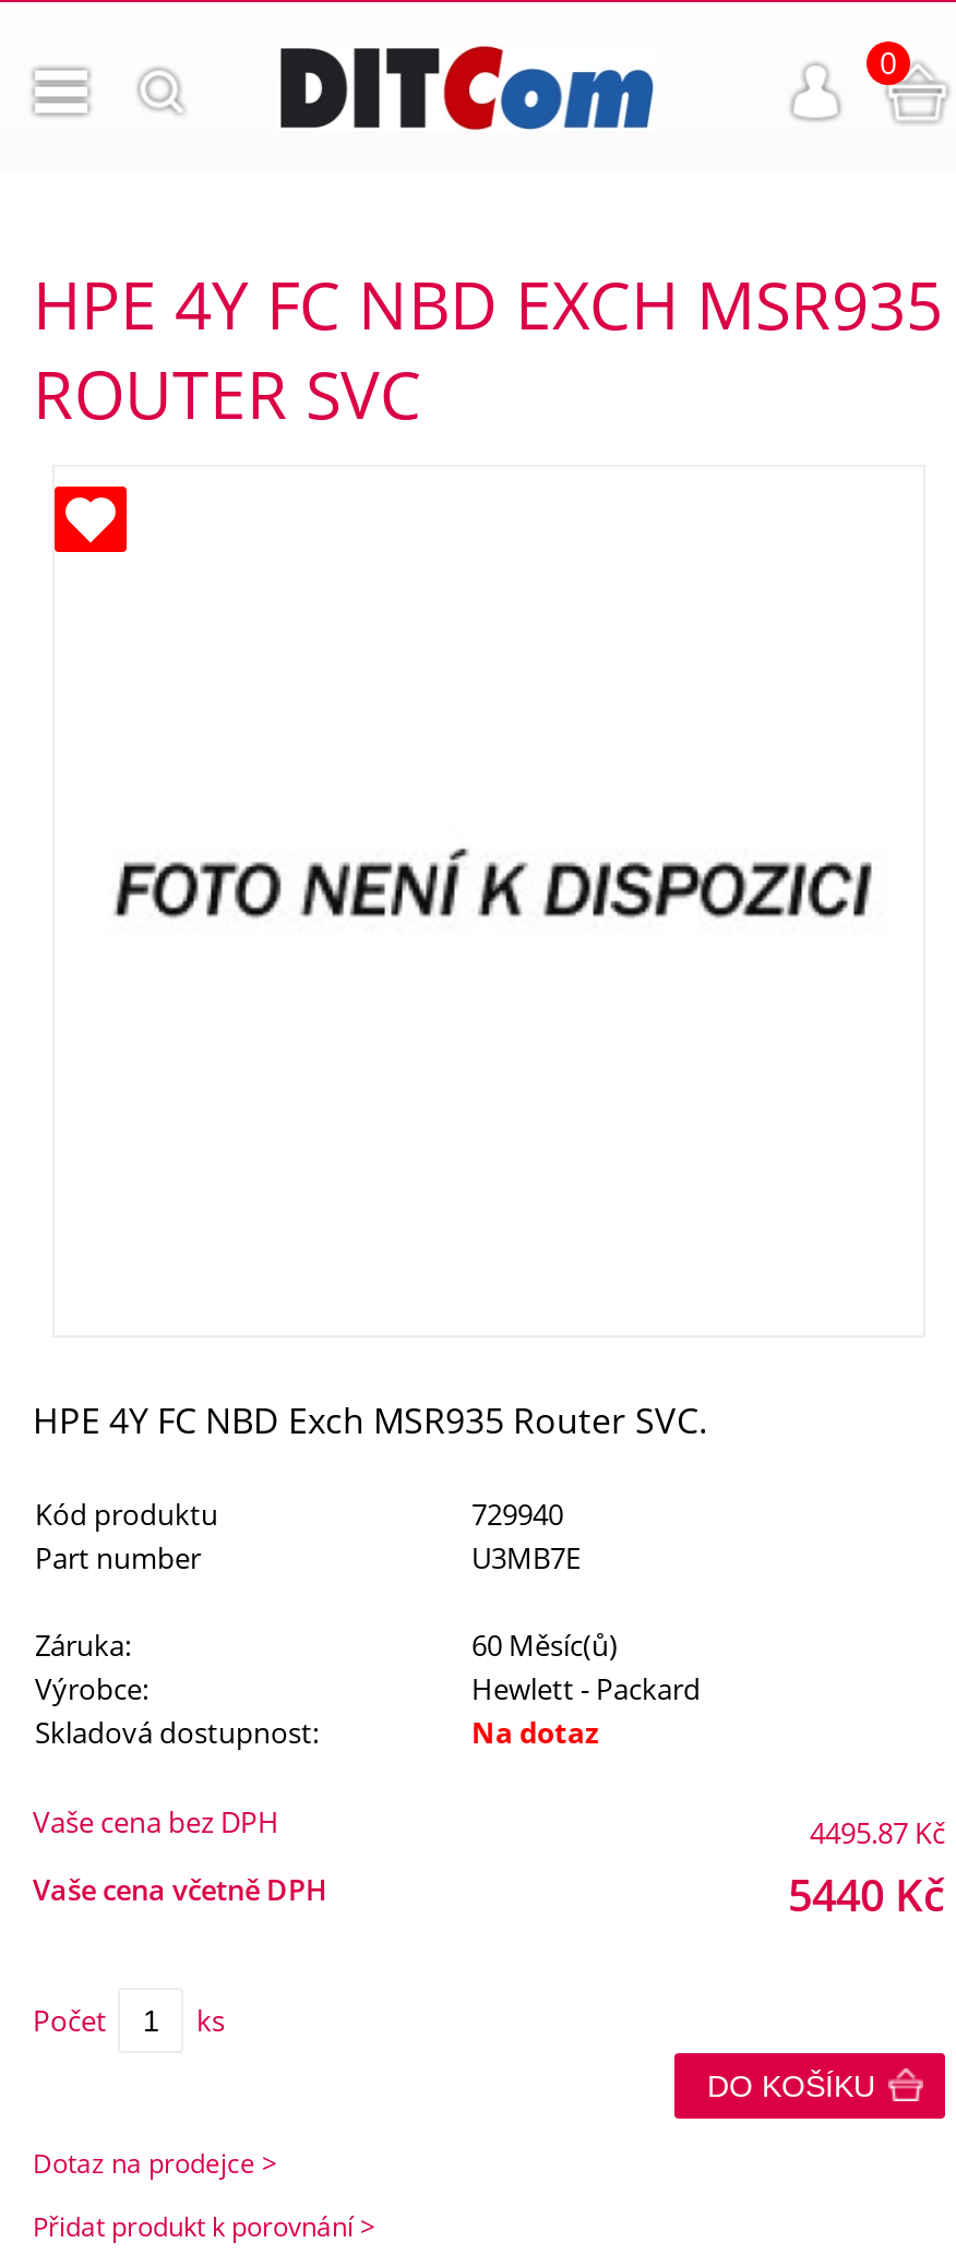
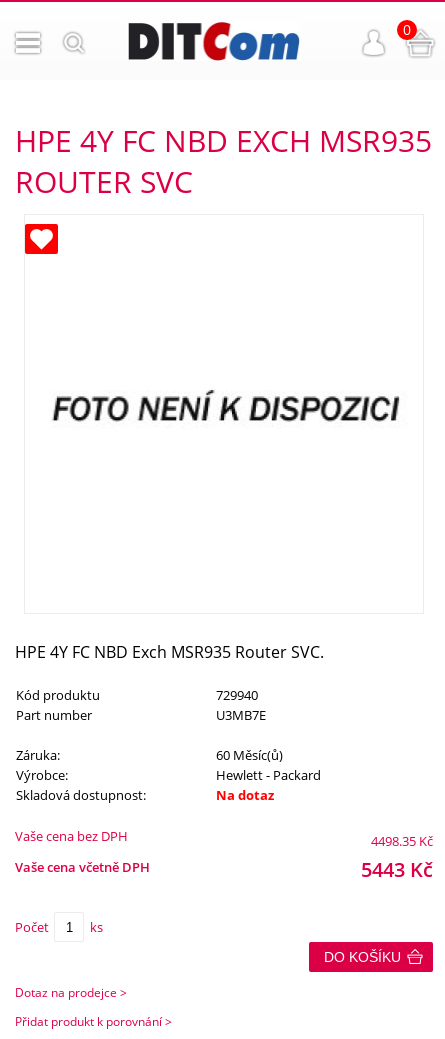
- 4495.87 Kč
+ 4498.35 Kč

- 5440 Kč
+ 5443 Kč
